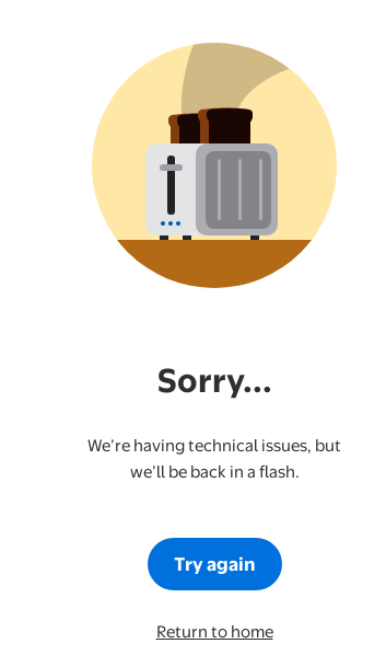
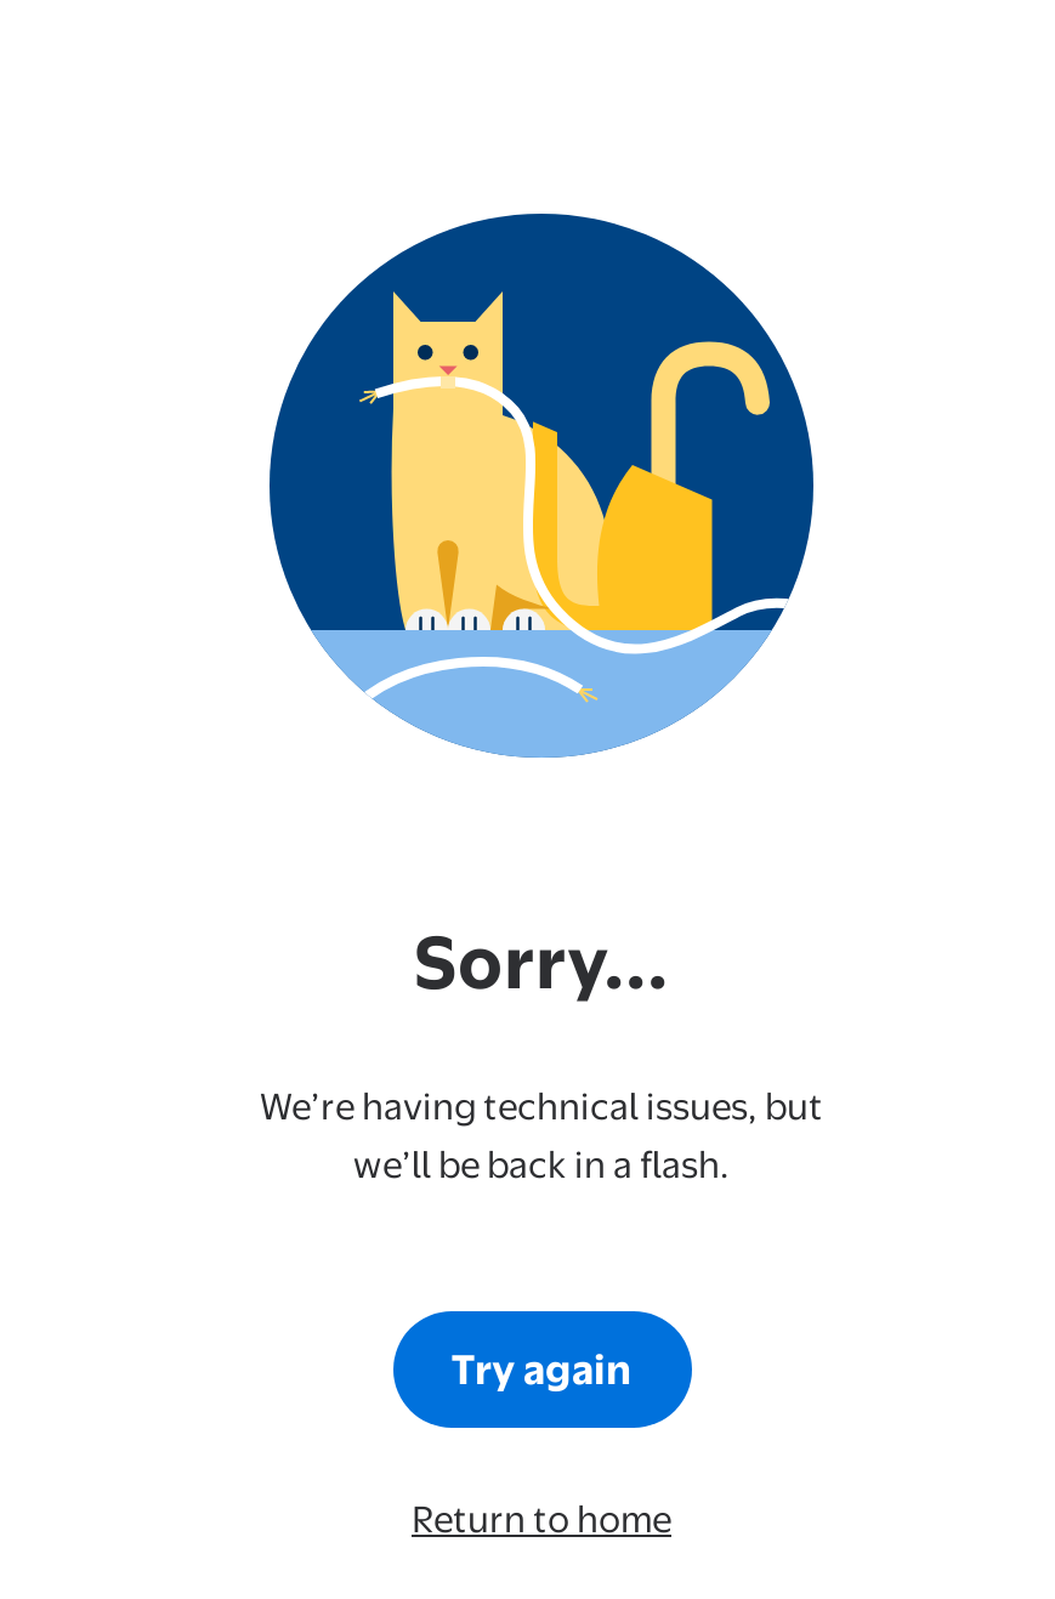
- [image]
+ [image]
